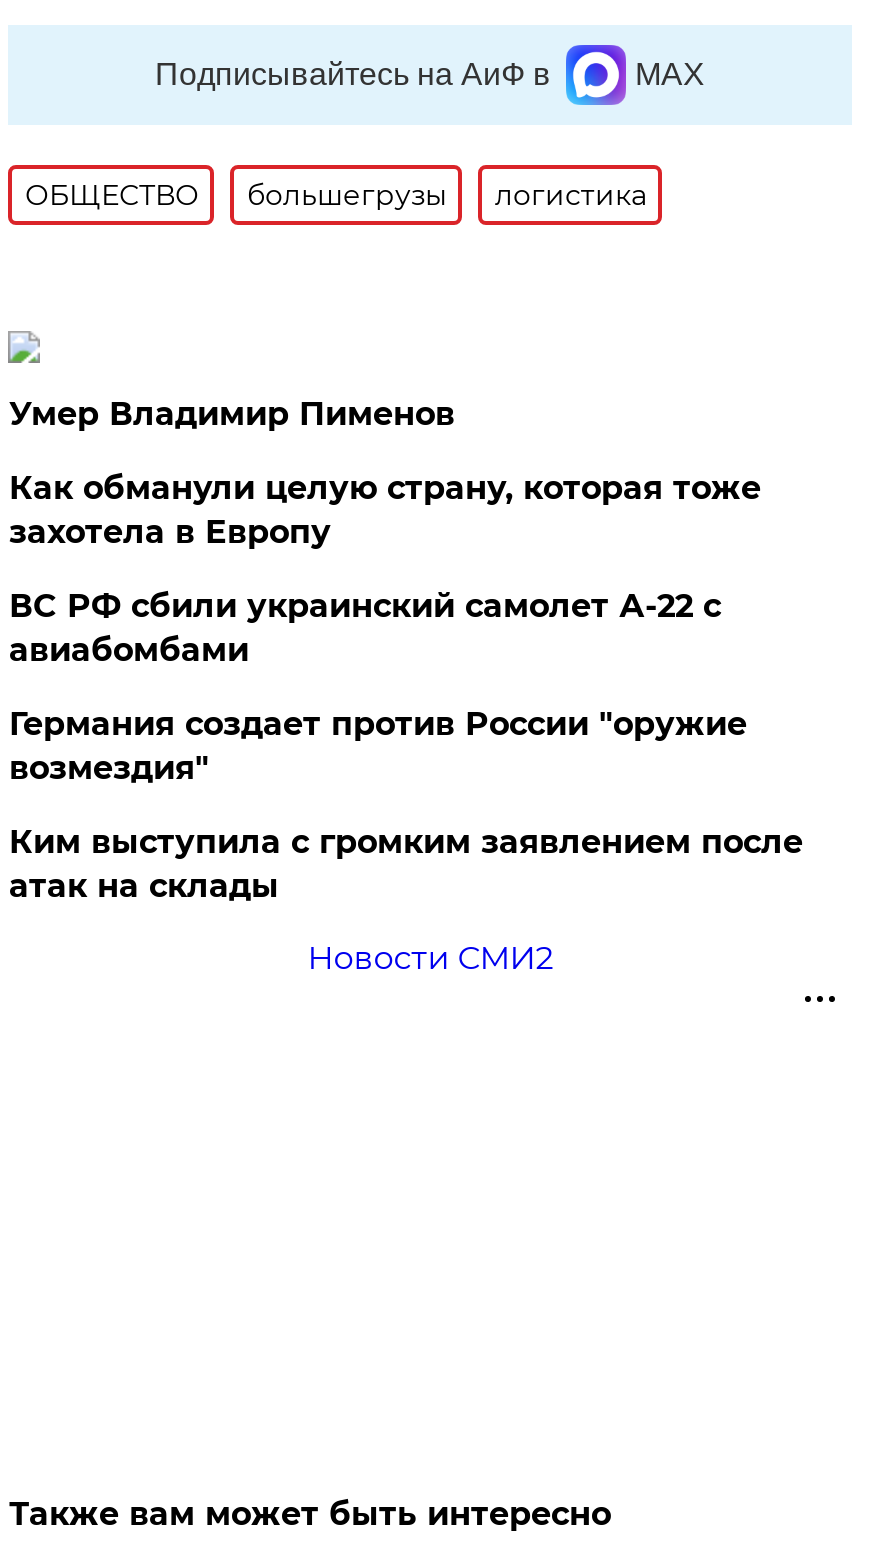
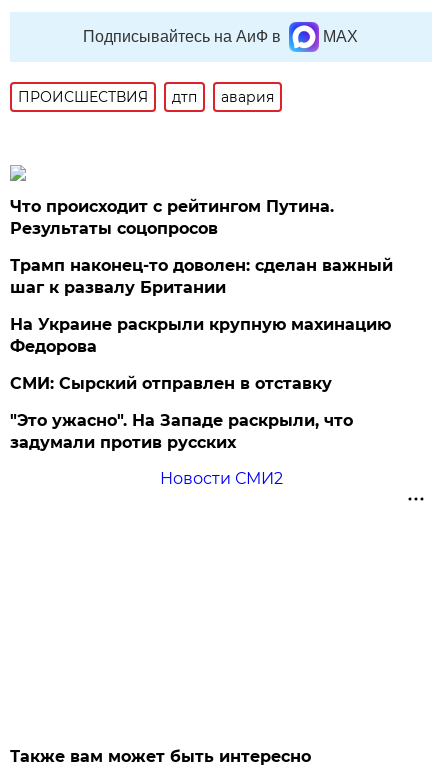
- ОБЩЕСТВО
- большегрузы
- логистика
+ ПРОИСШЕСТВИЯ
+ дтп
+ авария

- Умер Владимир Пименов
+ Что происходит с рейтингом Путина.
+ Результаты соцопросов

- Как обманули целую страну, которая тоже
- захотела в Европу
+ Трамп наконец-то доволен: сделан важный
+ шаг к развалу Британии

- ВС РФ сбили украинский самолет А-22 с
- авиабомбами
+ На Украине раскрыли крупную махинацию
+ Федорова

- Германия создает против России "оружие
- возмездия"
+ СМИ: Сырский отправлен в отставку

- Ким выступила с громким заявлением после
- атак на склады
+ "Это ужасно". На Западе раскрыли, что
+ задумали против русских
